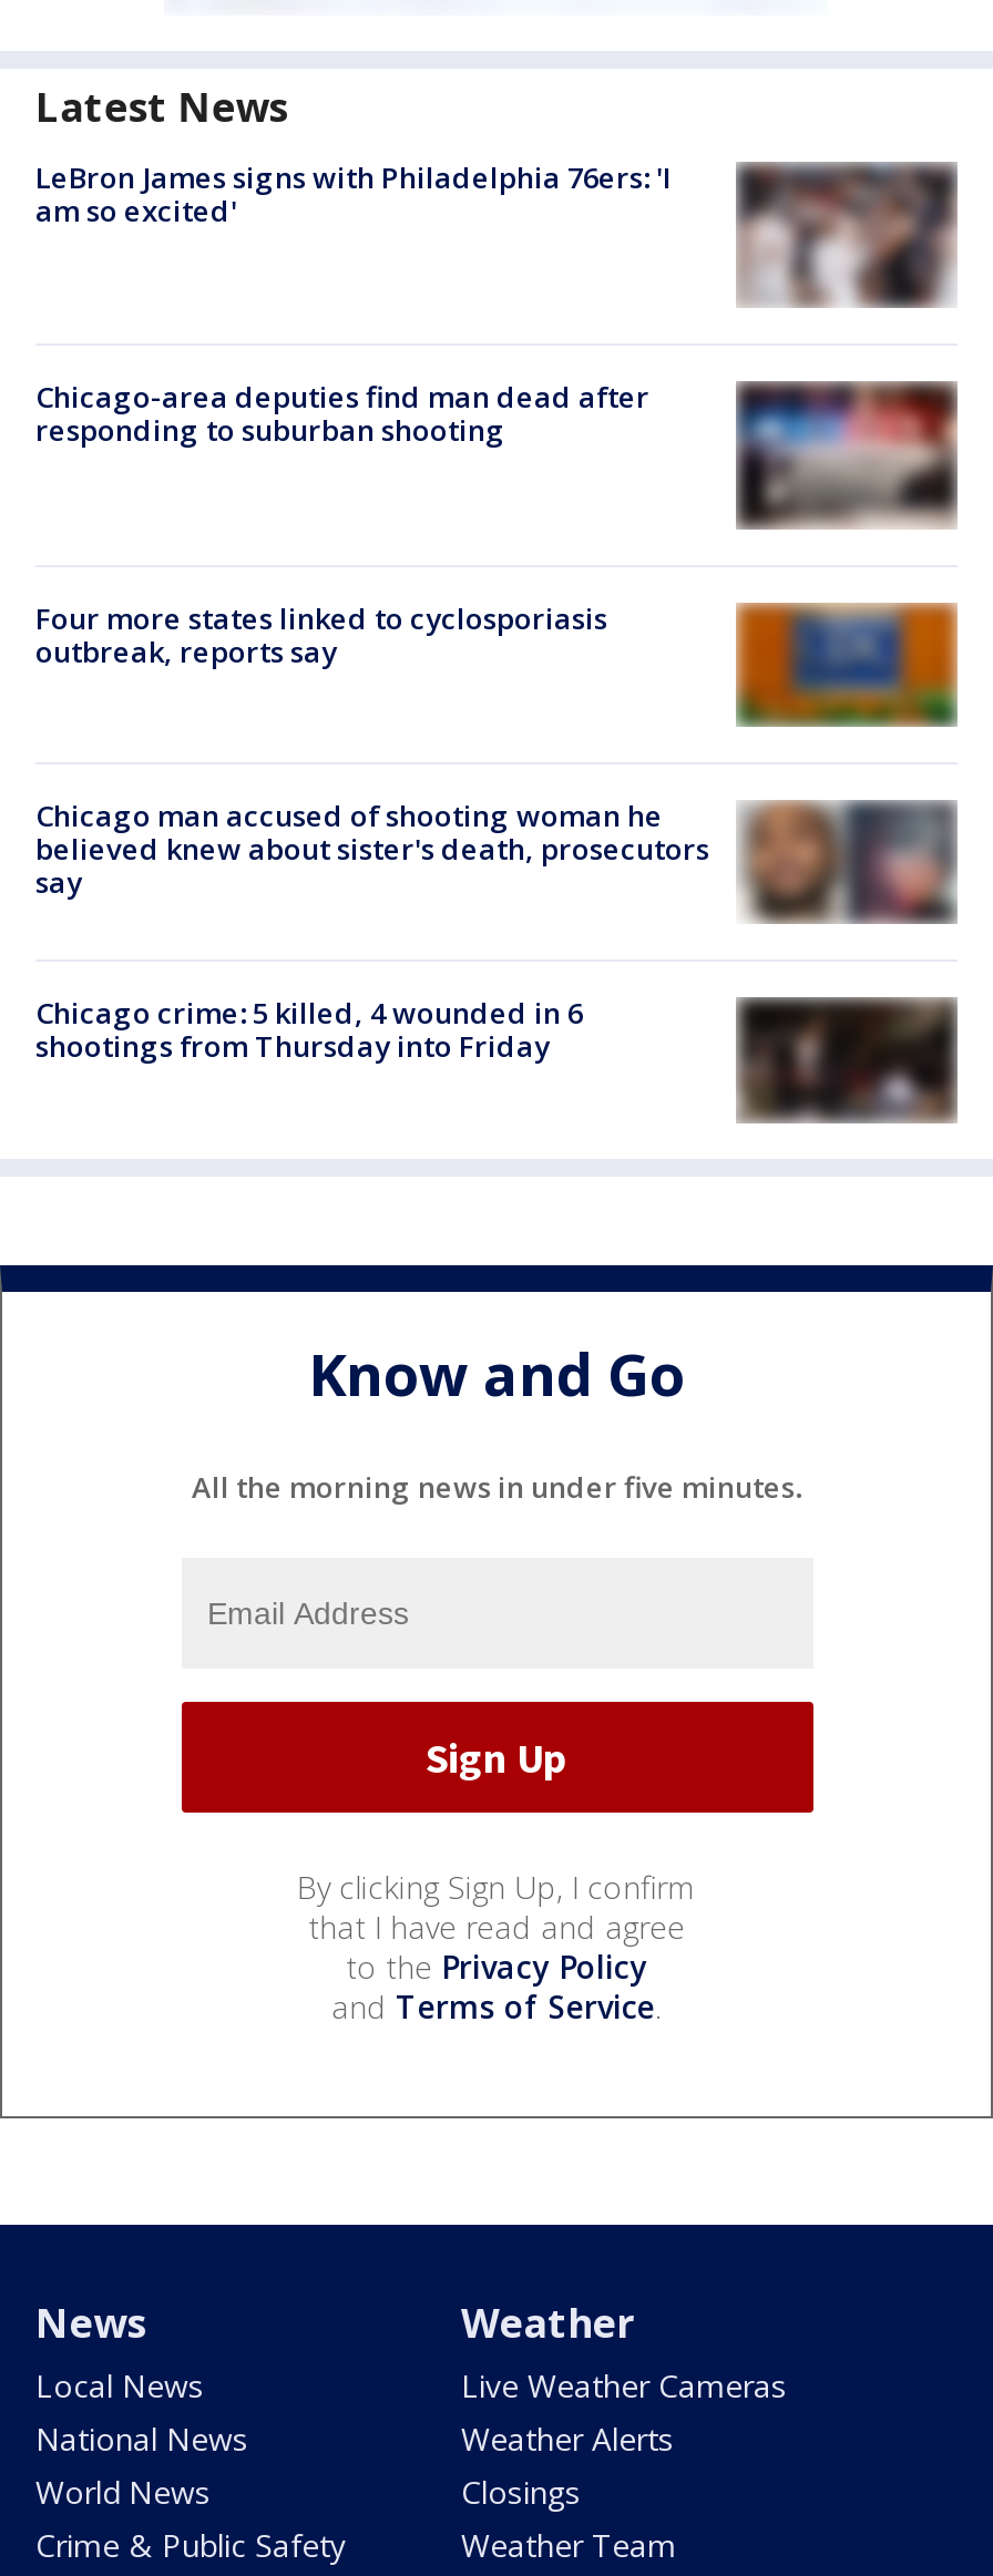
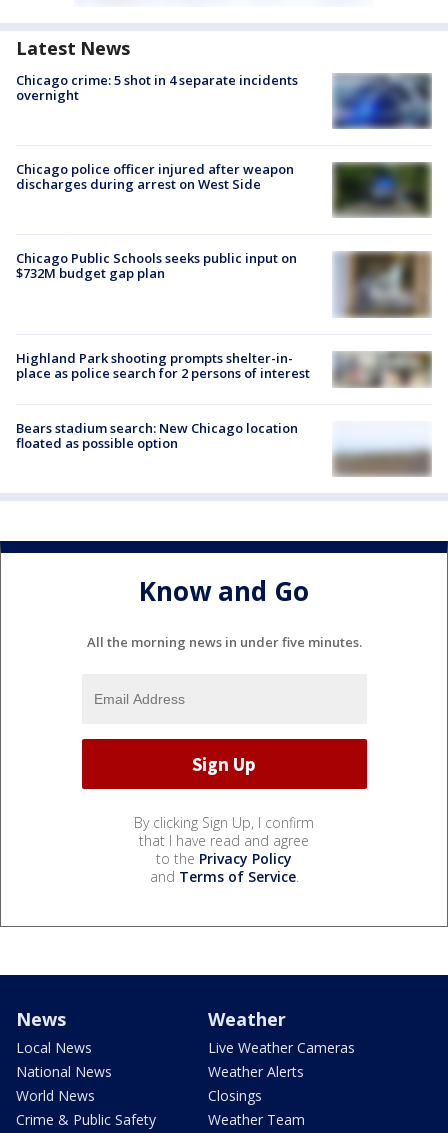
- [image]
- LeBron James signs with Philadelphia 76ers: 'I
- am so excited'
+ [image]
+ Chicago crime: 5 shot in 4 separate incidents
+ overnight

- [image]
- Chicago-area deputies find man dead after
- responding to suburban shooting
+ [image]
+ Chicago police officer injured after weapon
+ discharges during arrest on West Side

- Four more states linked to cyclosporiasis
- outbreak, reports say
+ Chicago Public Schools seeks public input on
+ $732M budget gap plan

- [image]
+ [image]

- [image]
- Chicago man accused of shooting woman he
- believed knew about sister's death, prosecutors
- say
+ [image]
+ Highland Park shooting prompts shelter-in-
+ place as police search for 2 persons of interest

- Chicago crime: 5 killed, 4 wounded in 6
- shootings from Thursday into Friday
+ Bears stadium search: New Chicago location
+ floated as possible option

- [image]
+ [image]
